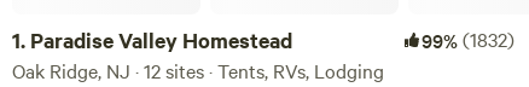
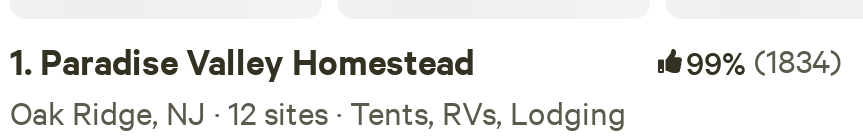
- 99% (1832)
+ 99% (1834)
